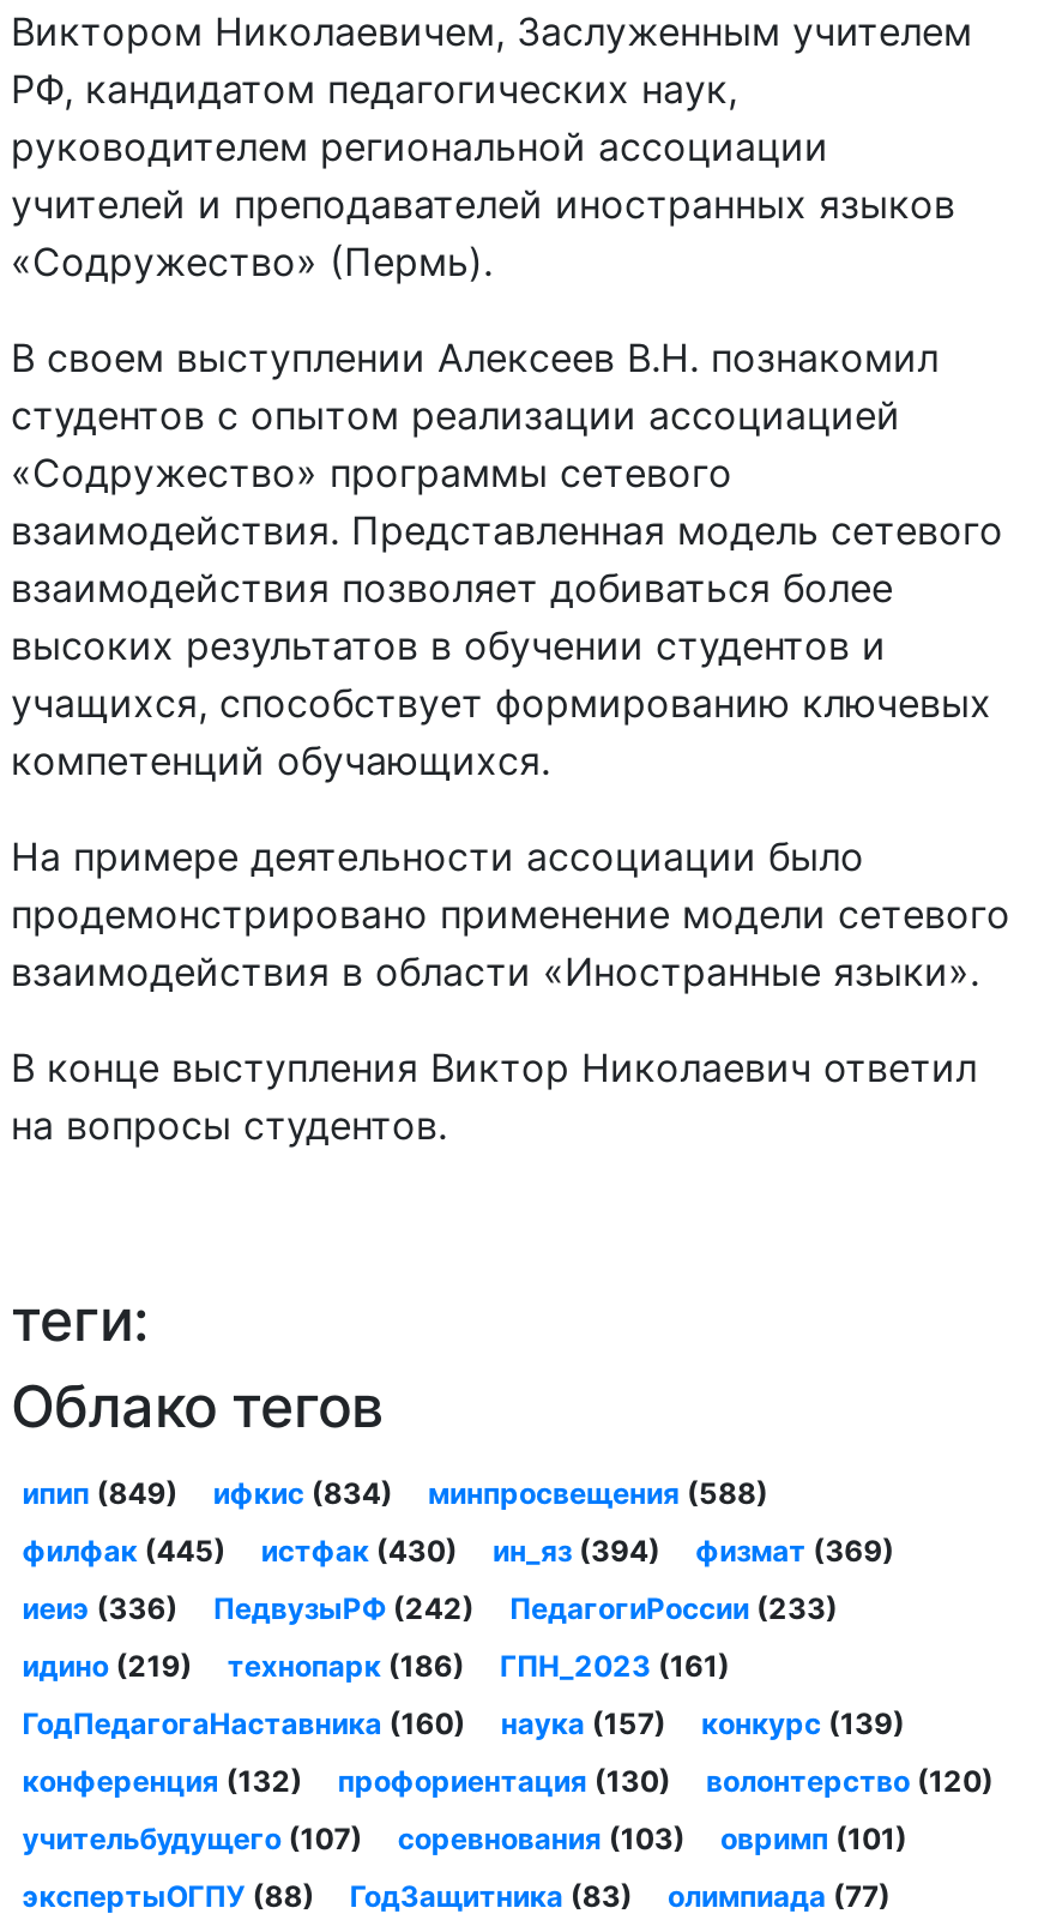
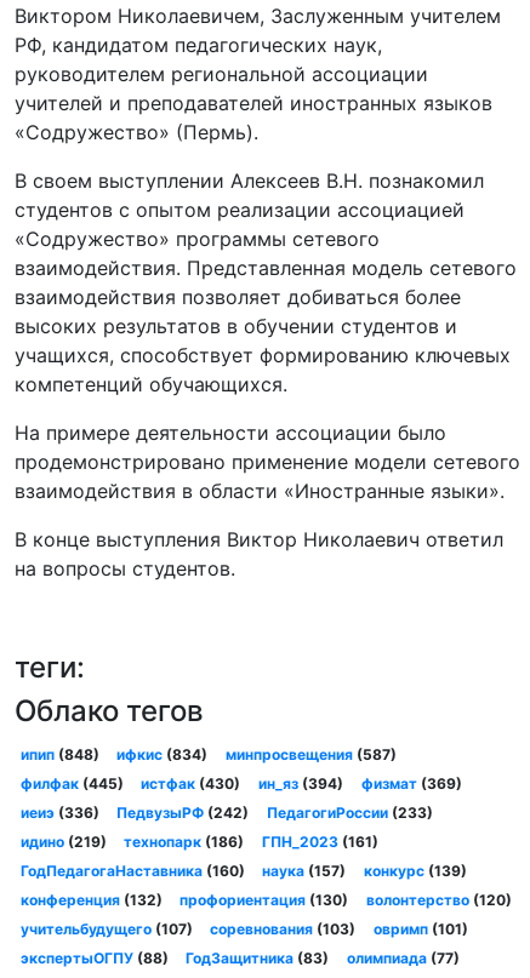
- ипип (849)
+ ипип (848)

- минпросвещения (588)
+ минпросвещения (587)
